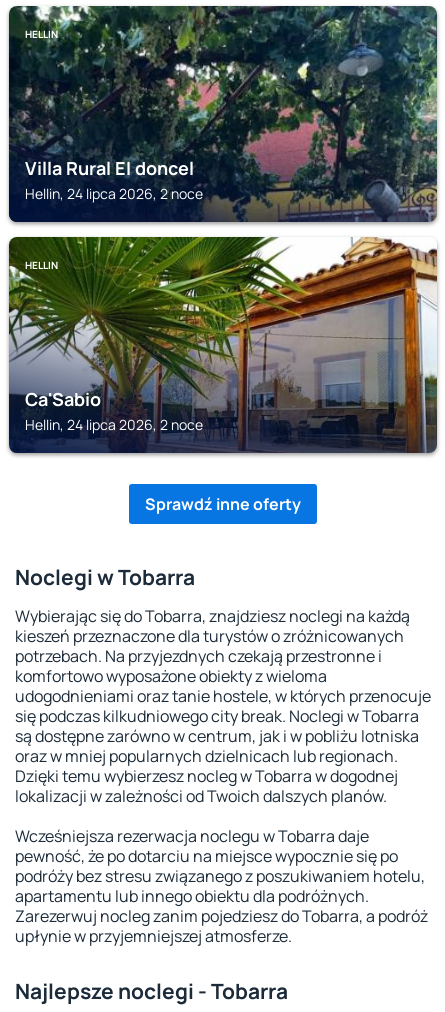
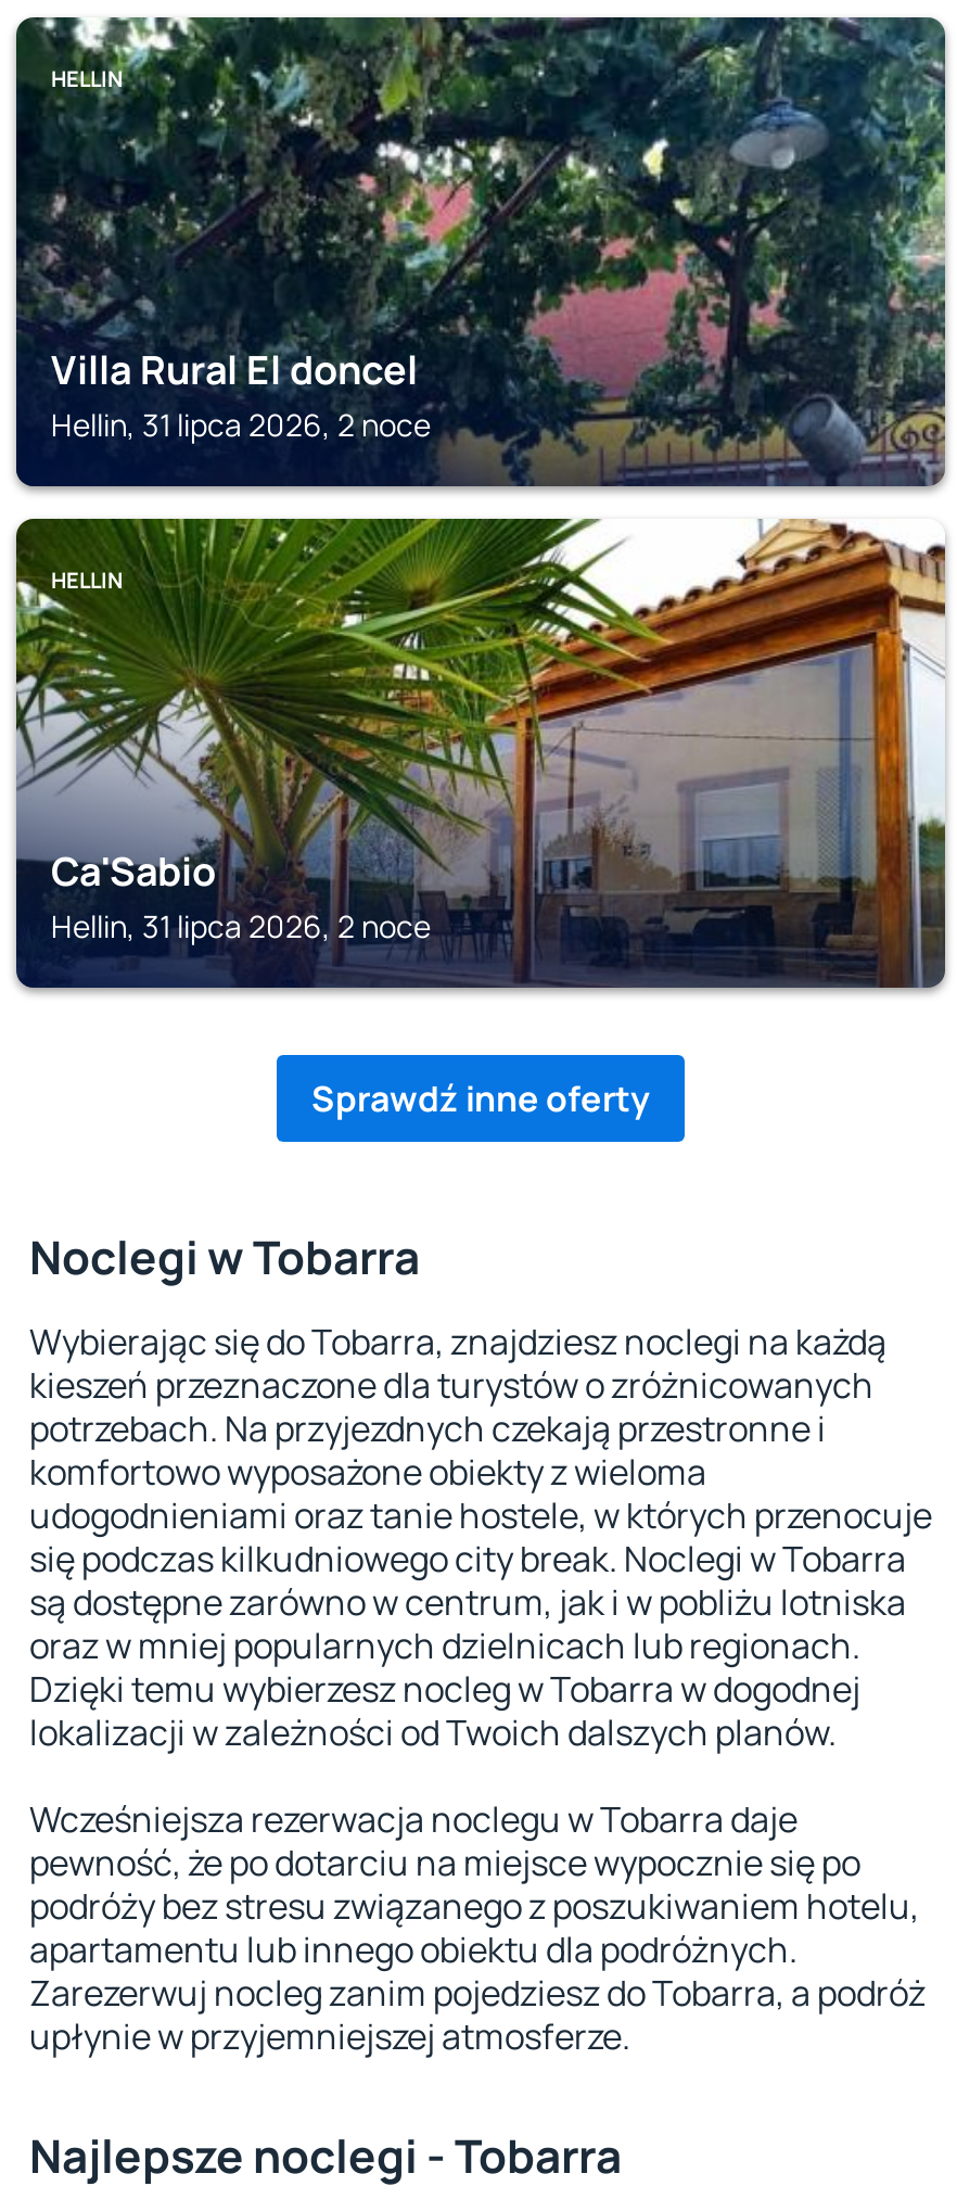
- Hellin, 24 lipca 2026, 2 noce
+ Hellin, 31 lipca 2026, 2 noce

- Hellin, 24 lipca 2026, 2 noce
+ Hellin, 31 lipca 2026, 2 noce
